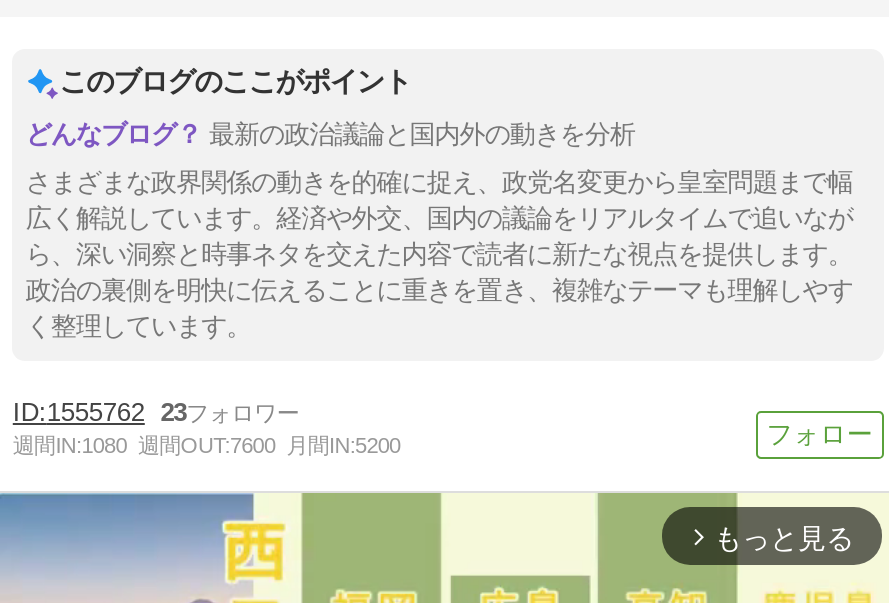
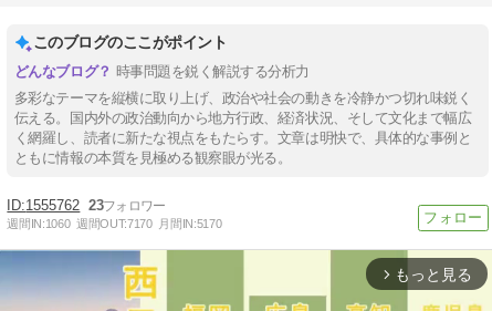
- 最新の政治議論と国内外の動きを分析
+ 時事問題を鋭く解説する分析力

- さまざまな政界関係の動きを的確に捉え、政党名変更から皇室問題まで幅
- 広く解説しています。経済や外交、国内の議論をリアルタイムで追いなが
- ら、深い洞察と時事ネタを交えた内容で読者に新たな視点を提供します。
- 政治の裏側を明快に伝えることに重きを置き、複雑なテーマも理解しやす
- く整理しています。
+ 多彩なテーマを縦横に取り上げ、政治や社会の動きを冷静かつ切れ味鋭く
+ 伝える。国内外の政治動向から地方行政、経済状況、そして文化まで幅広
+ く網羅し、読者に新たな視点をもたらす。文章は明快で、具体的な事例と
+ ともに情報の本質を見極める観察眼が光る。

- 週間IN:1080 週間OUT:7600 月間IN:5200
+ 週間IN:1060 週間OUT:7170 月間IN:5170
